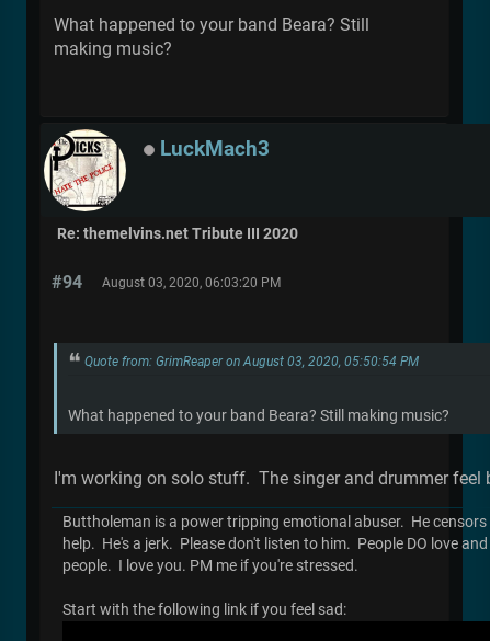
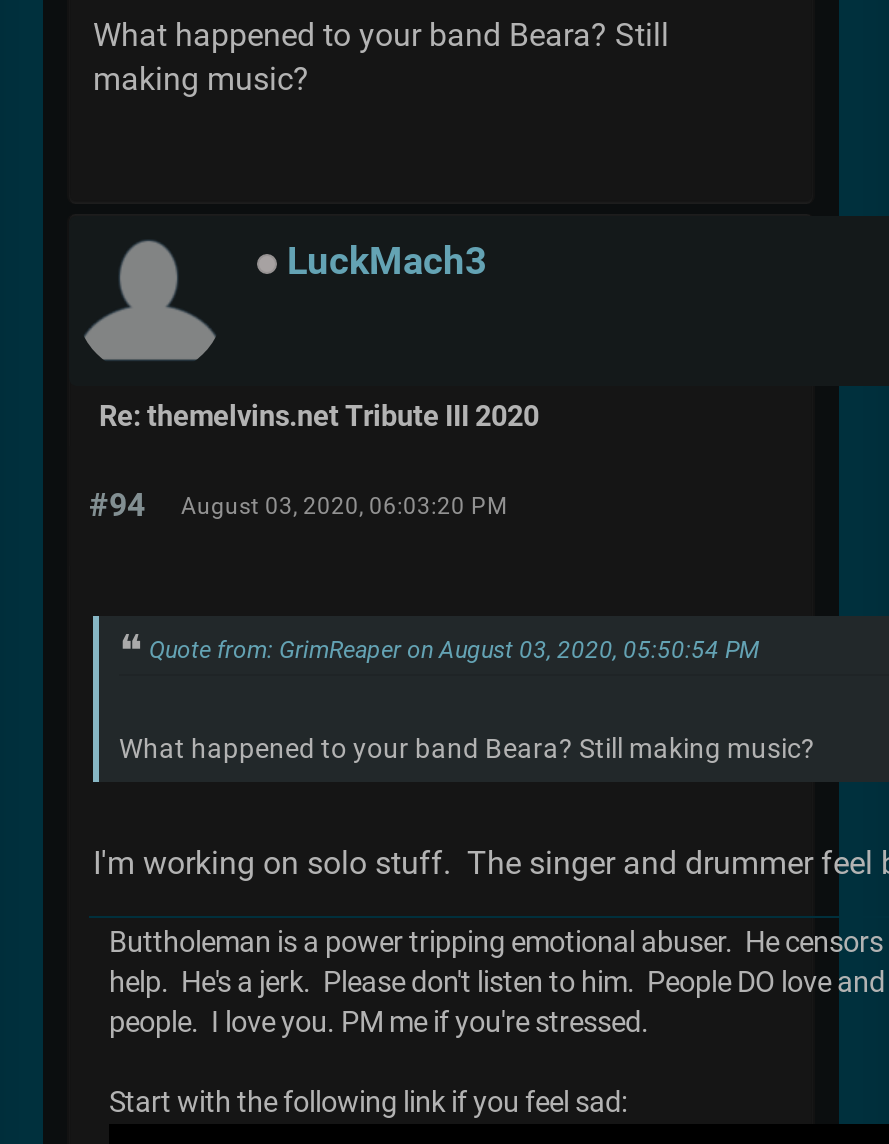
- [image]
+ [image]
